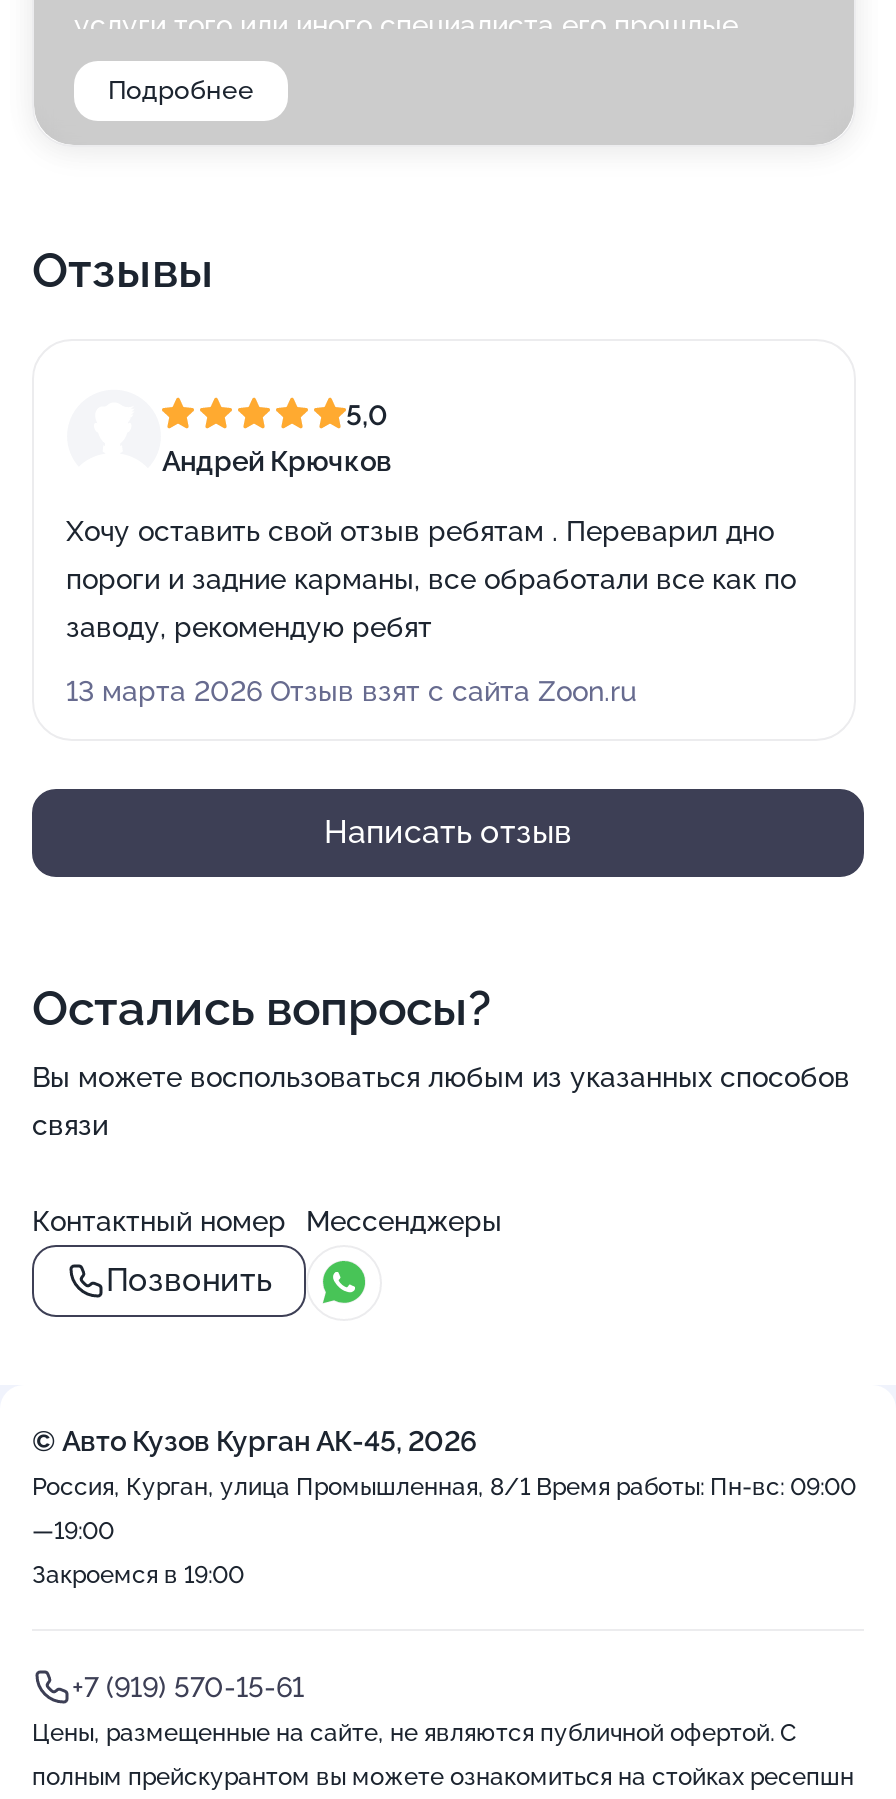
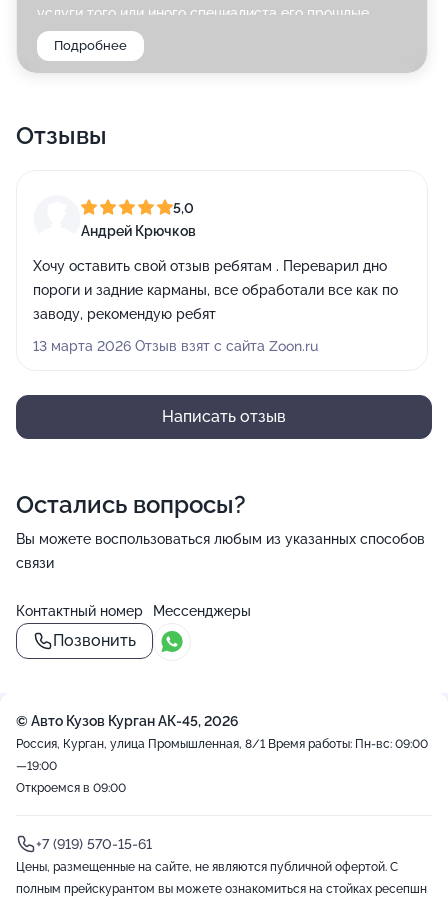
- Закроемся в 19:00
+ Откроемся в 09:00
